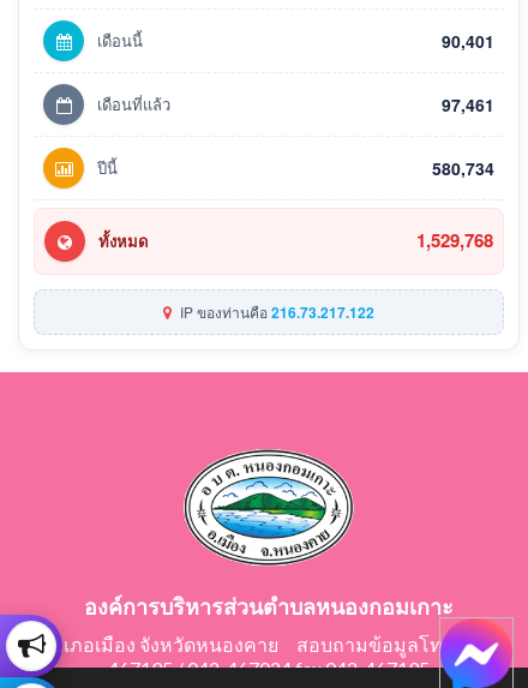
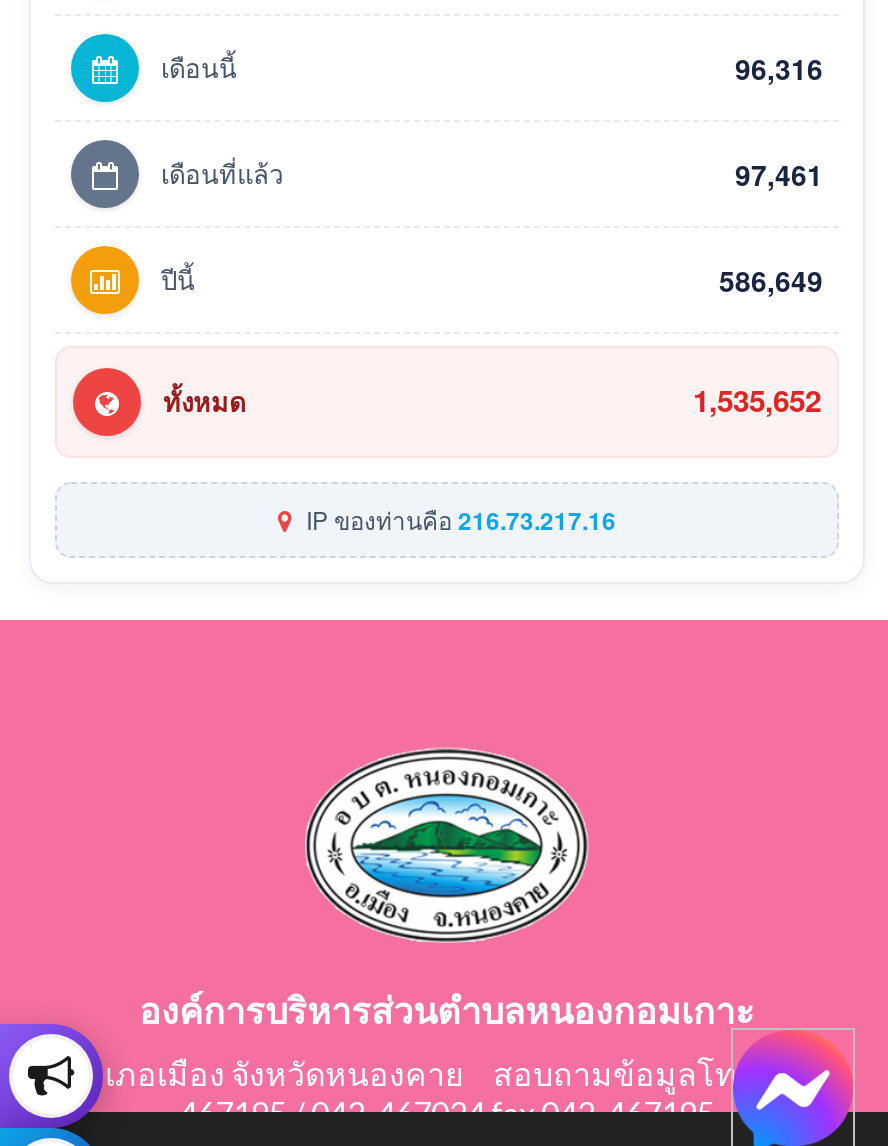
- 90,401
+ 96,316

- 580,734
+ 586,649

- 1,529,768
+ 1,535,652

- IP ของท่านคือ216.73.217.122
+ IP ของท่านคือ216.73.217.16
